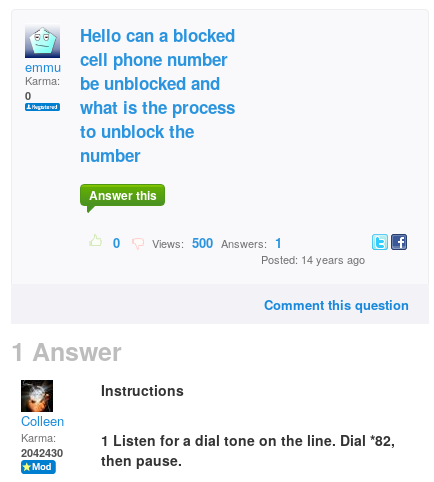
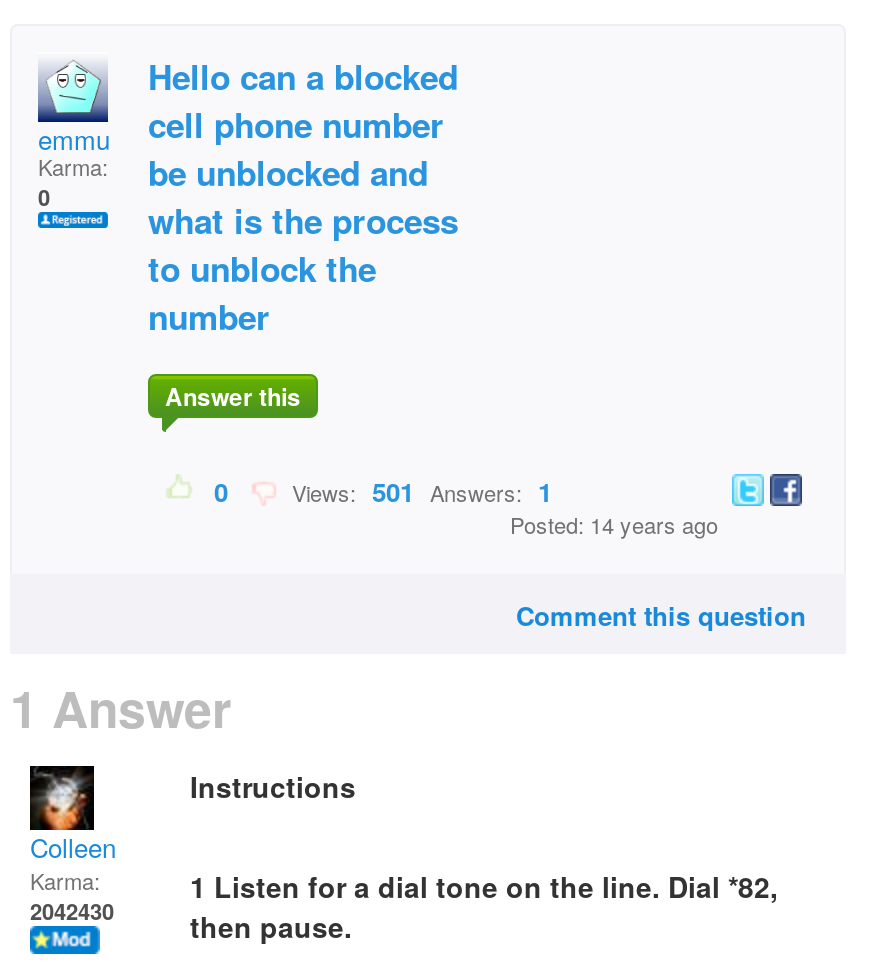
- Views: 500 Answers: 1
+ Views: 501 Answers: 1
